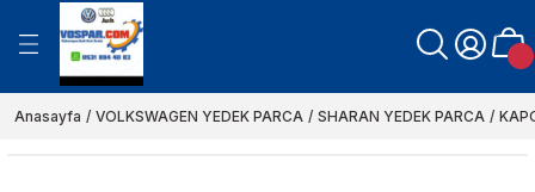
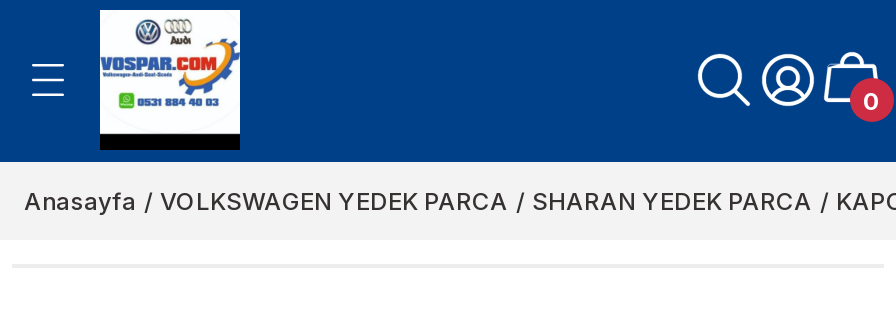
+ 0
